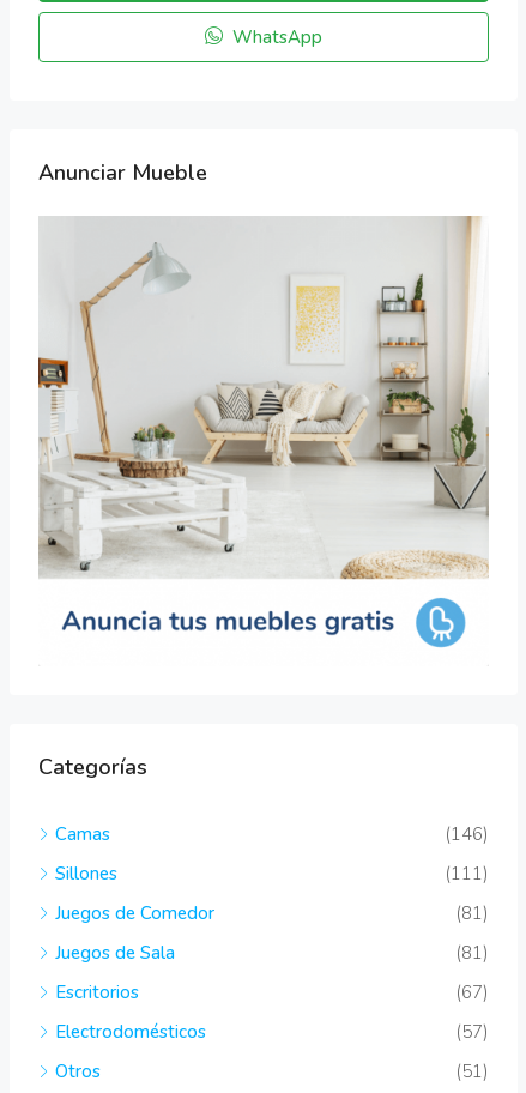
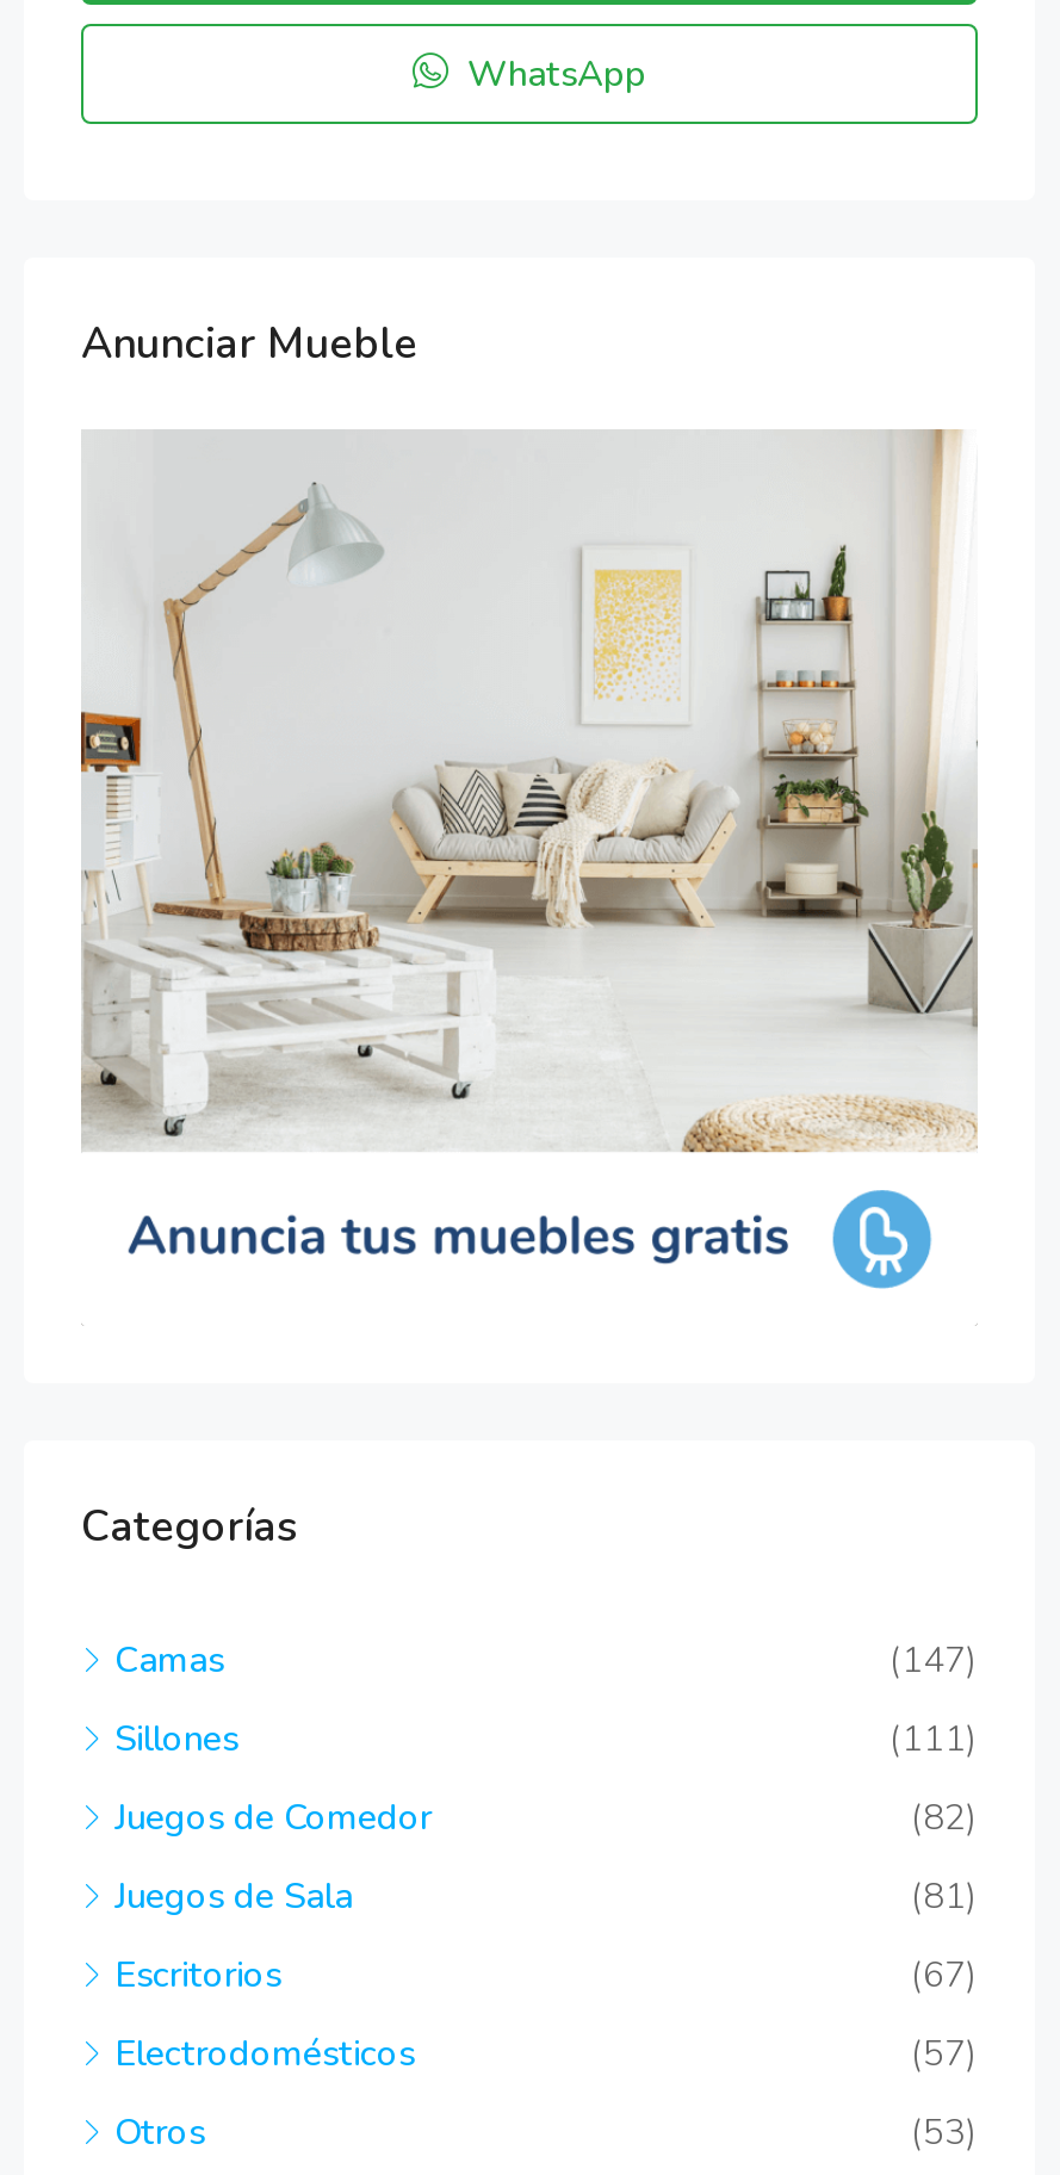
- (146)
+ (147)

- (81)
+ (82)

- (51)
+ (53)
